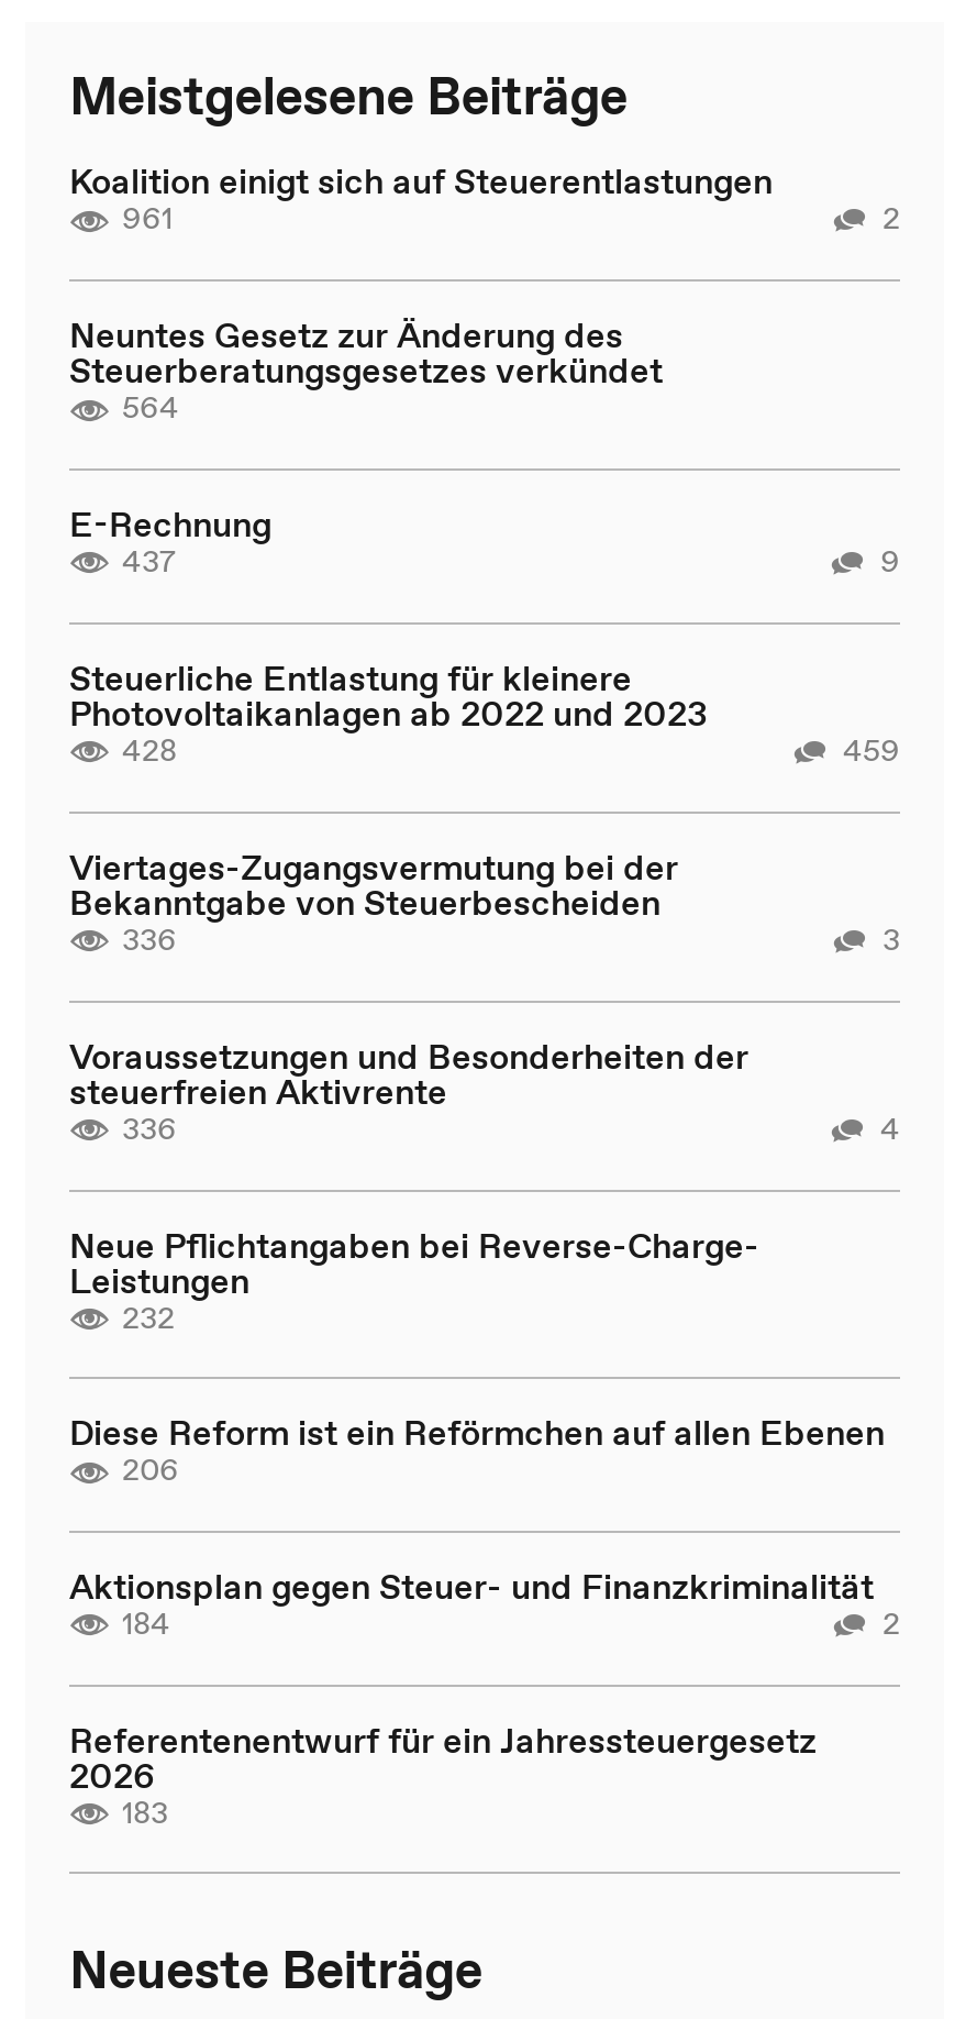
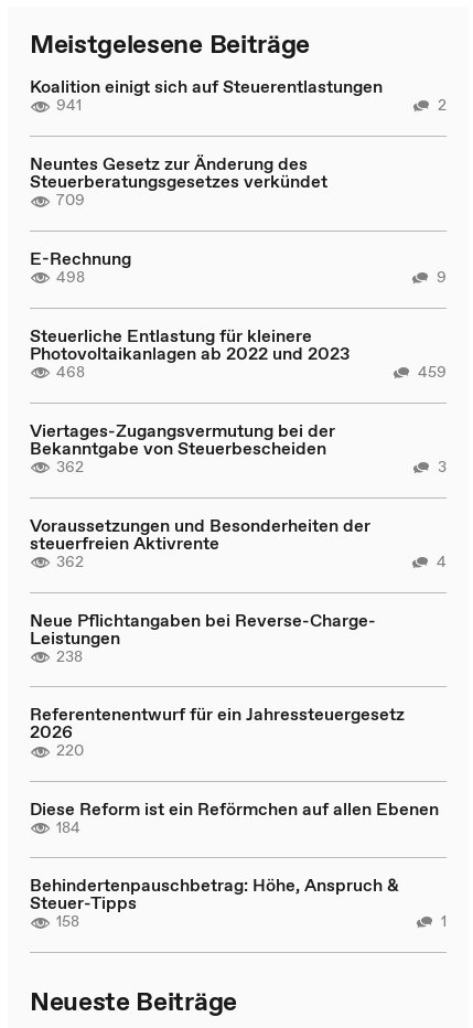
- 961
+ 941

- 564
+ 709

- 437
+ 498

- 428
+ 468

- 336
+ 362

- 336
+ 362

- 232
- 206
- Aktionsplan gegen Steuer- und Finanzkriminalität
- 2
+ 238

moved down: Diese Reform ist ein Reförmchen auf allen Ebenen | 184

moved up: Referentenentwurf für ein Jahressteuergesetz | 2026

- 183
+ 220
+ Behindertenpauschbetrag: Höhe, Anspruch &
+ Steuer-Tipps
+ 158
+ 1
